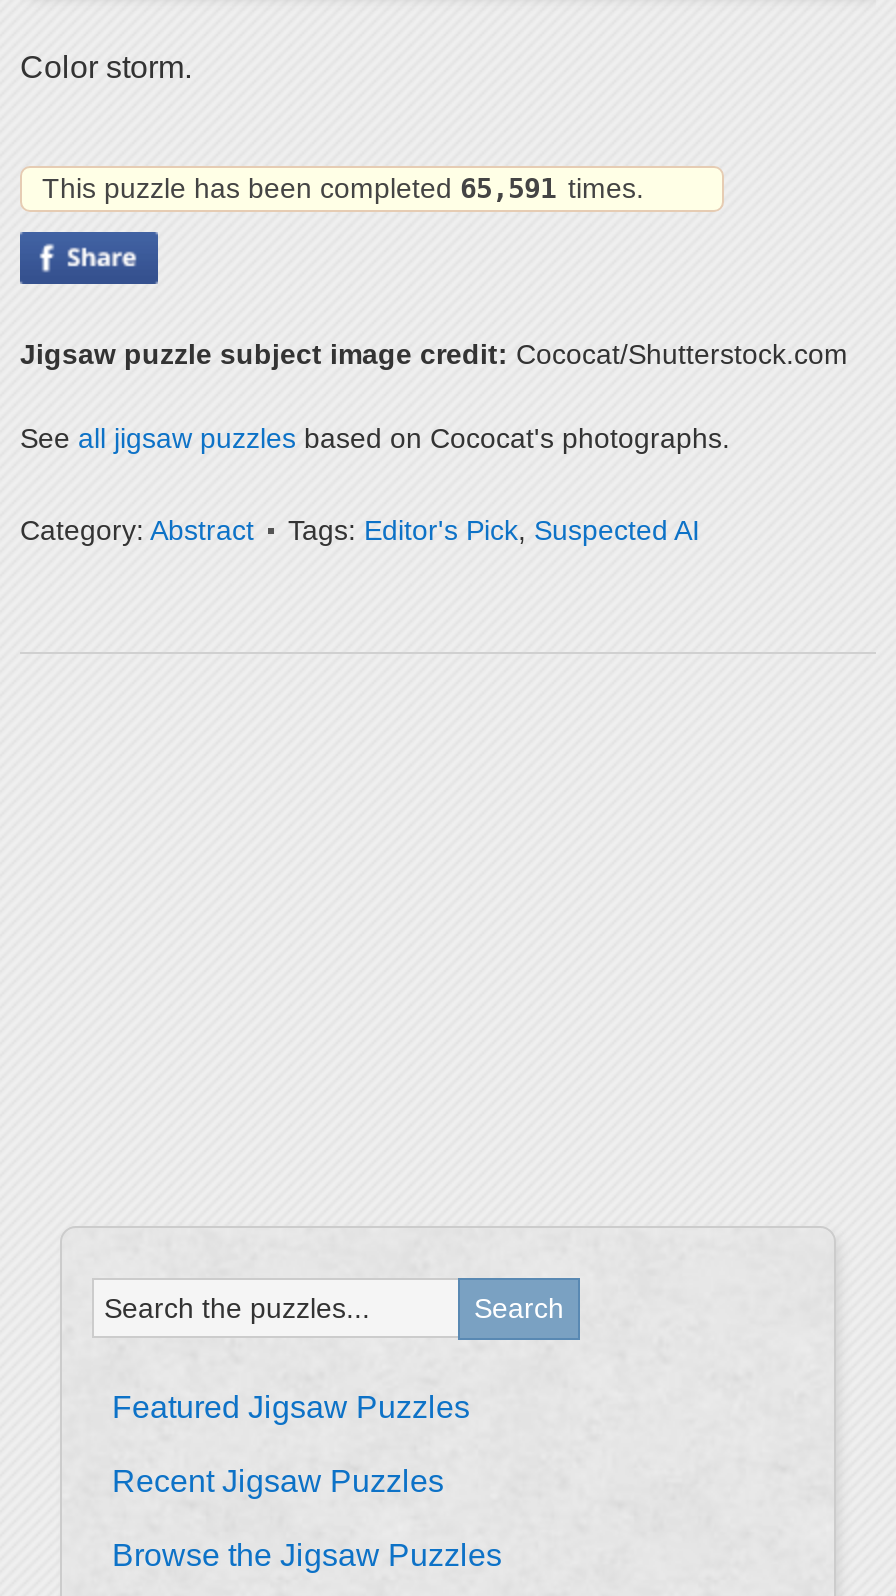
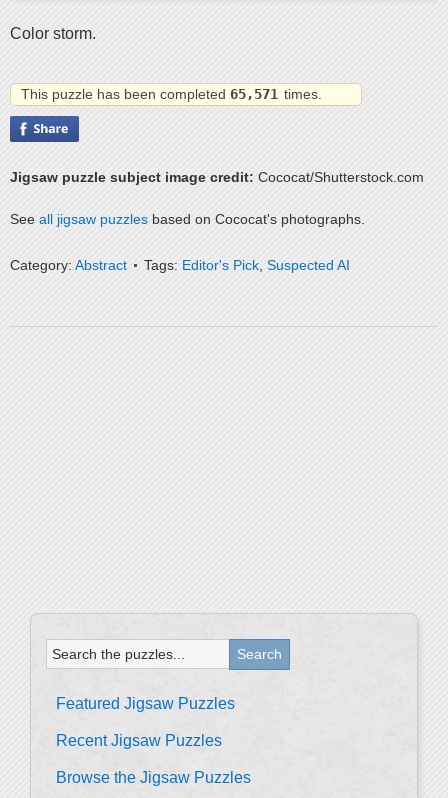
- This puzzle has been completed 65,591 times.
+ This puzzle has been completed 65,571 times.
